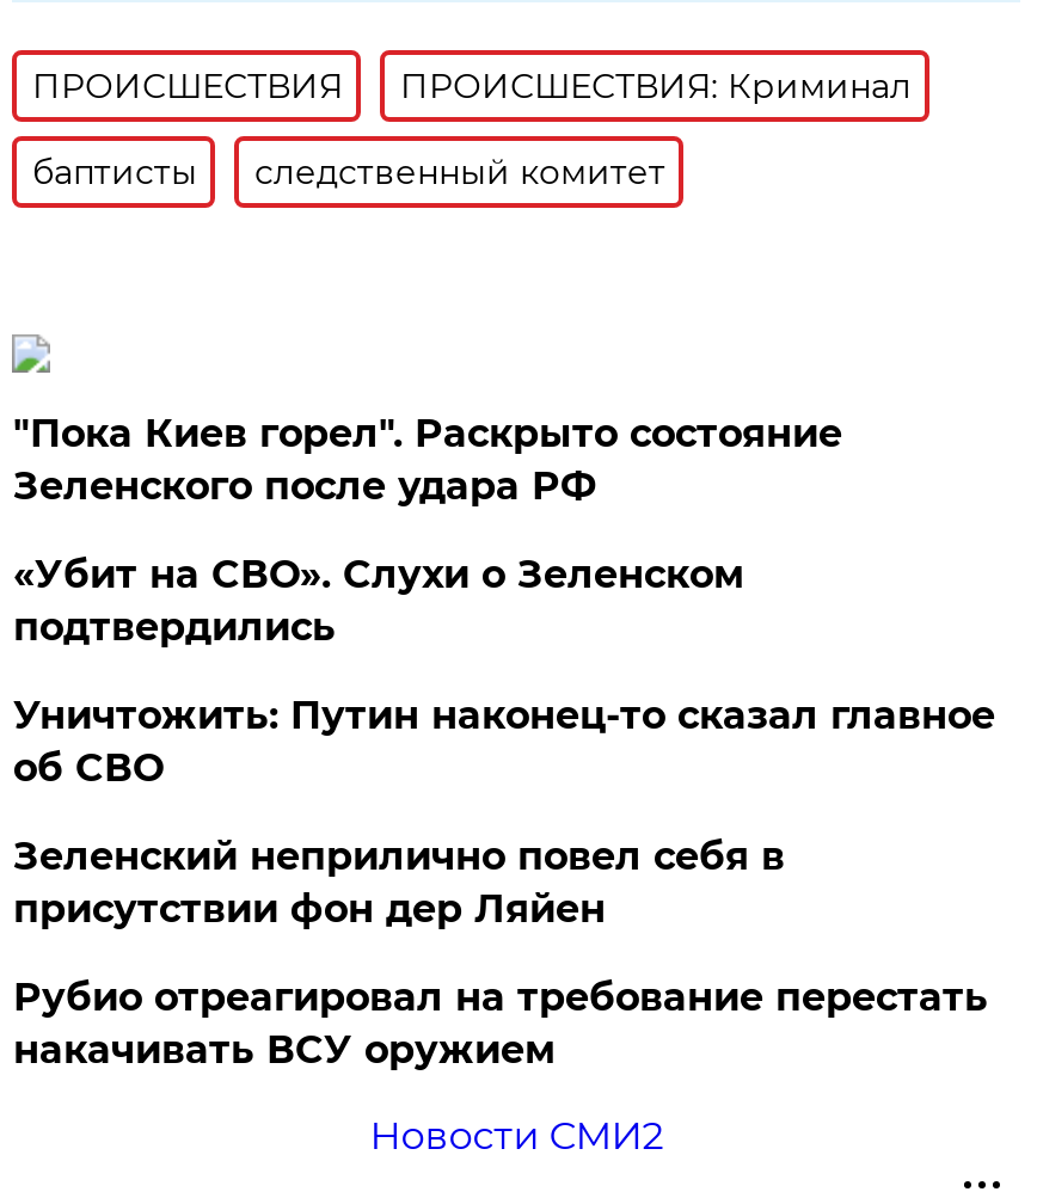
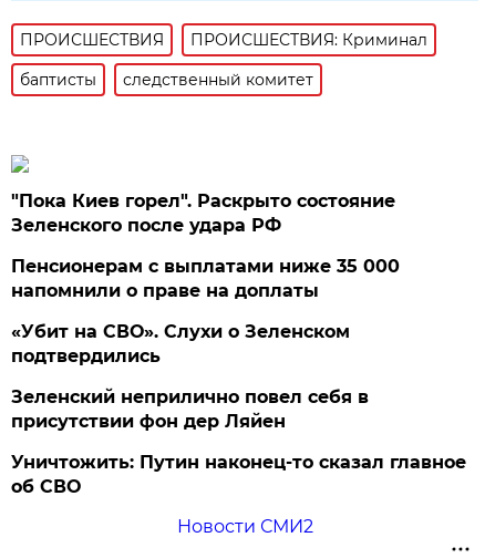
+ Пенсионерам с выплатами ниже 35 000
+ напомнили о праве на доплаты

moved down: «Убит на СВО». Слухи о Зеленском | подтвердились

moved down: Уничтожить: Путин наконец-то сказал главное | об СВО

- Рубио отреагировал на требование перестать
- накачивать ВСУ оружием
